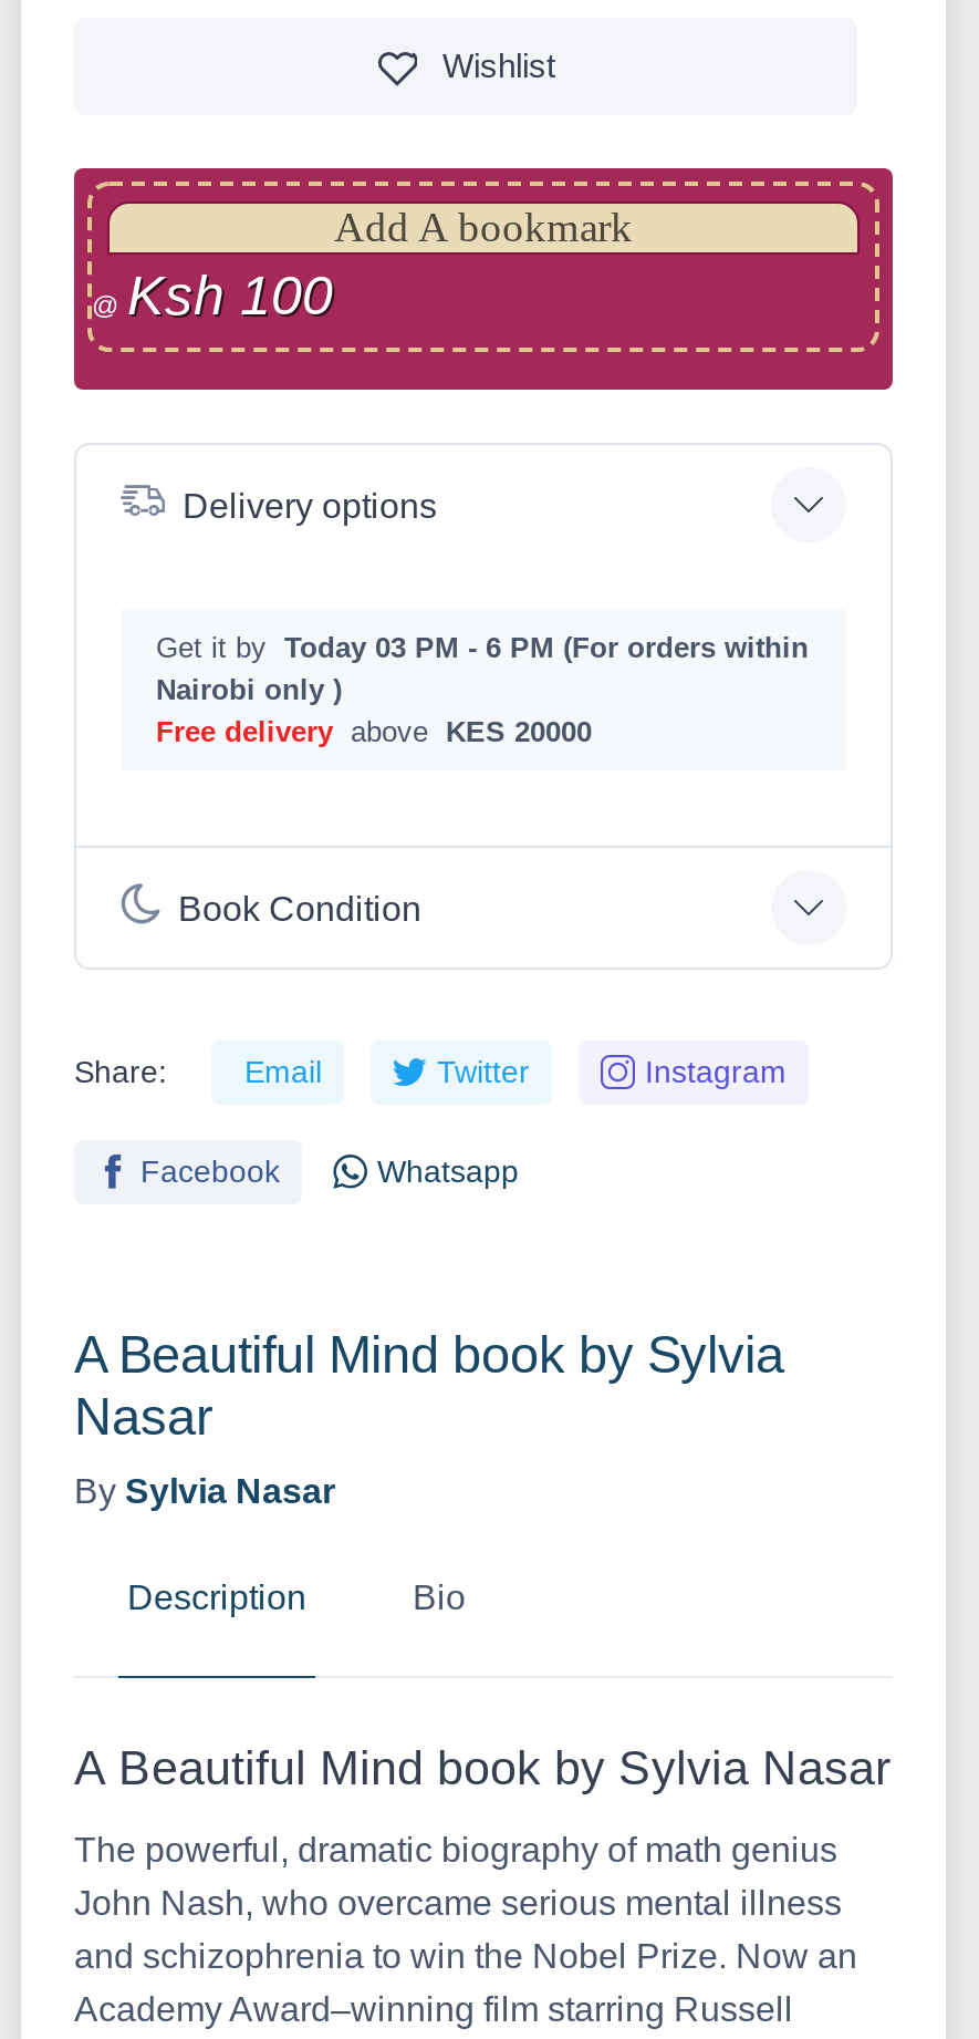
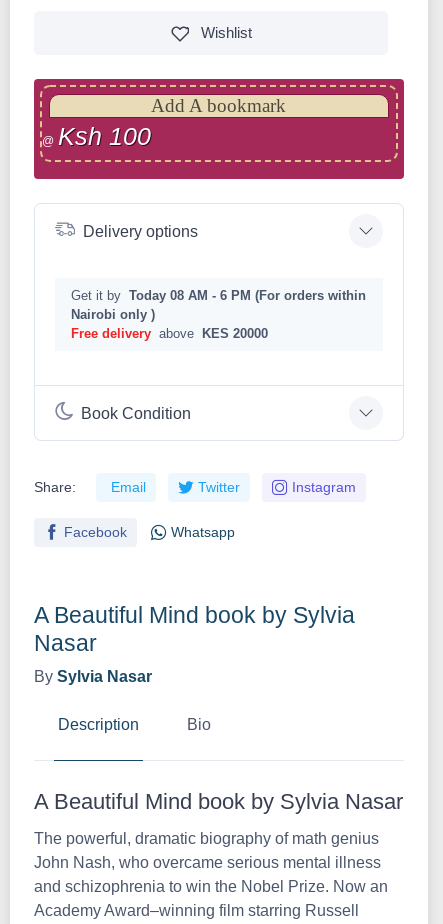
- Get it by Today 03 PM - 6 PM (For orders within
+ Get it by Today 08 AM - 6 PM (For orders within
